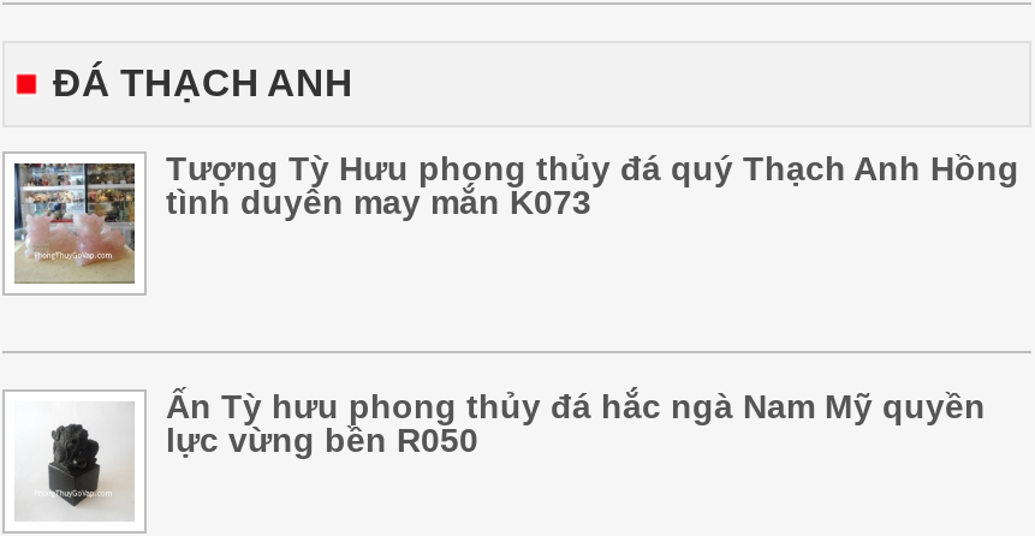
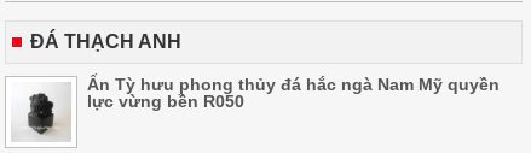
- [image]
- Tượng Tỳ Hưu phong thủy đá quý Thạch Anh Hồng
- tình duyên may mắn K073
